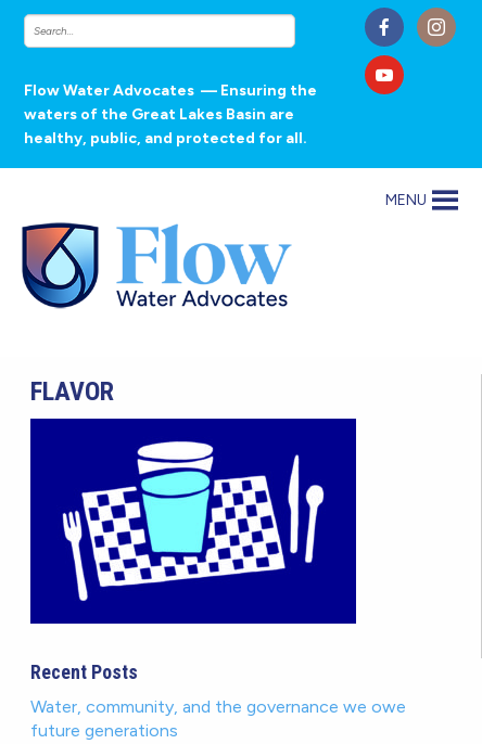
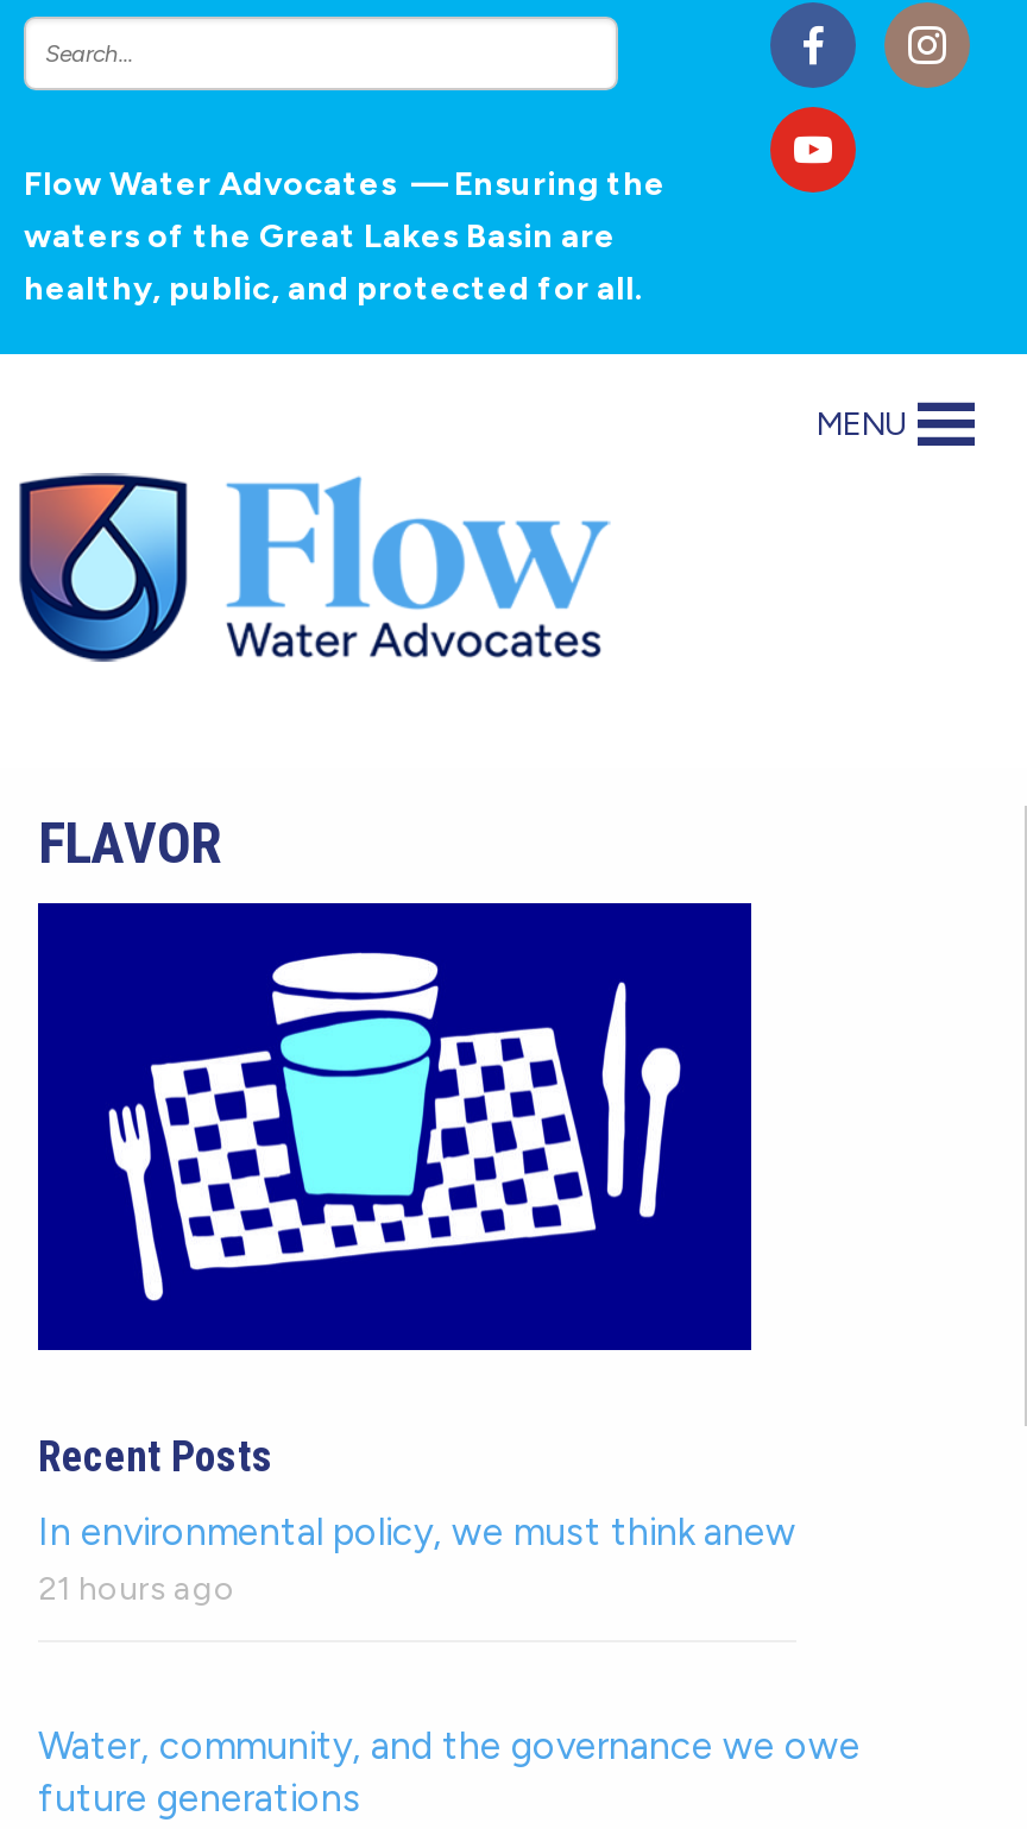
+ In environmental policy, we must think anew
+ 21 hours ago
